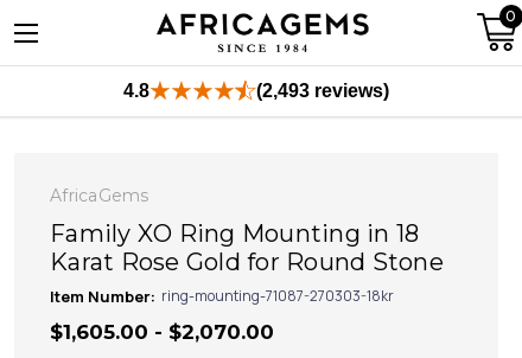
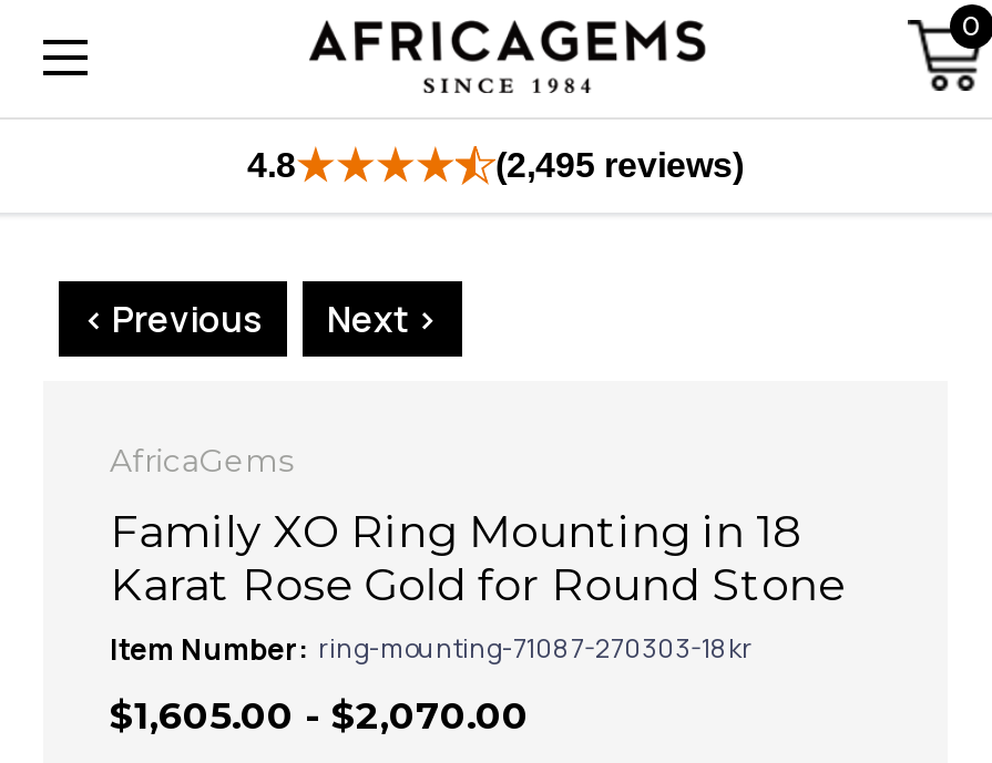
- (2,493 reviews)
+ (2,495 reviews)
+ < Previous
+ Next >
